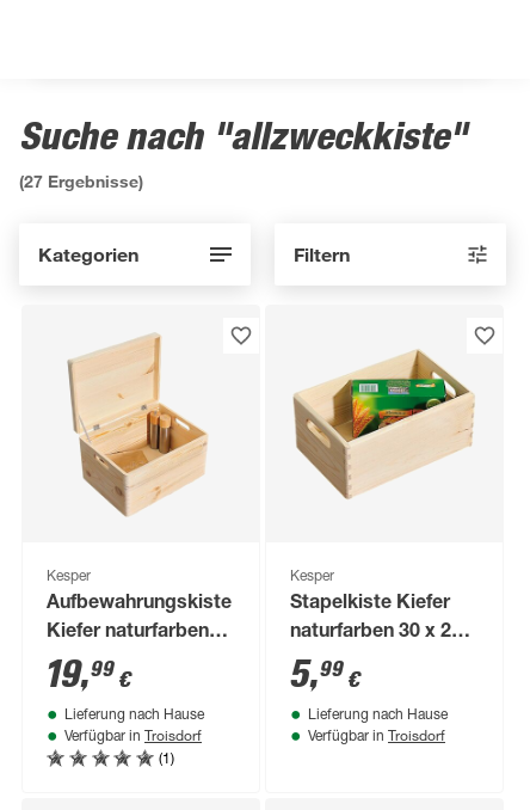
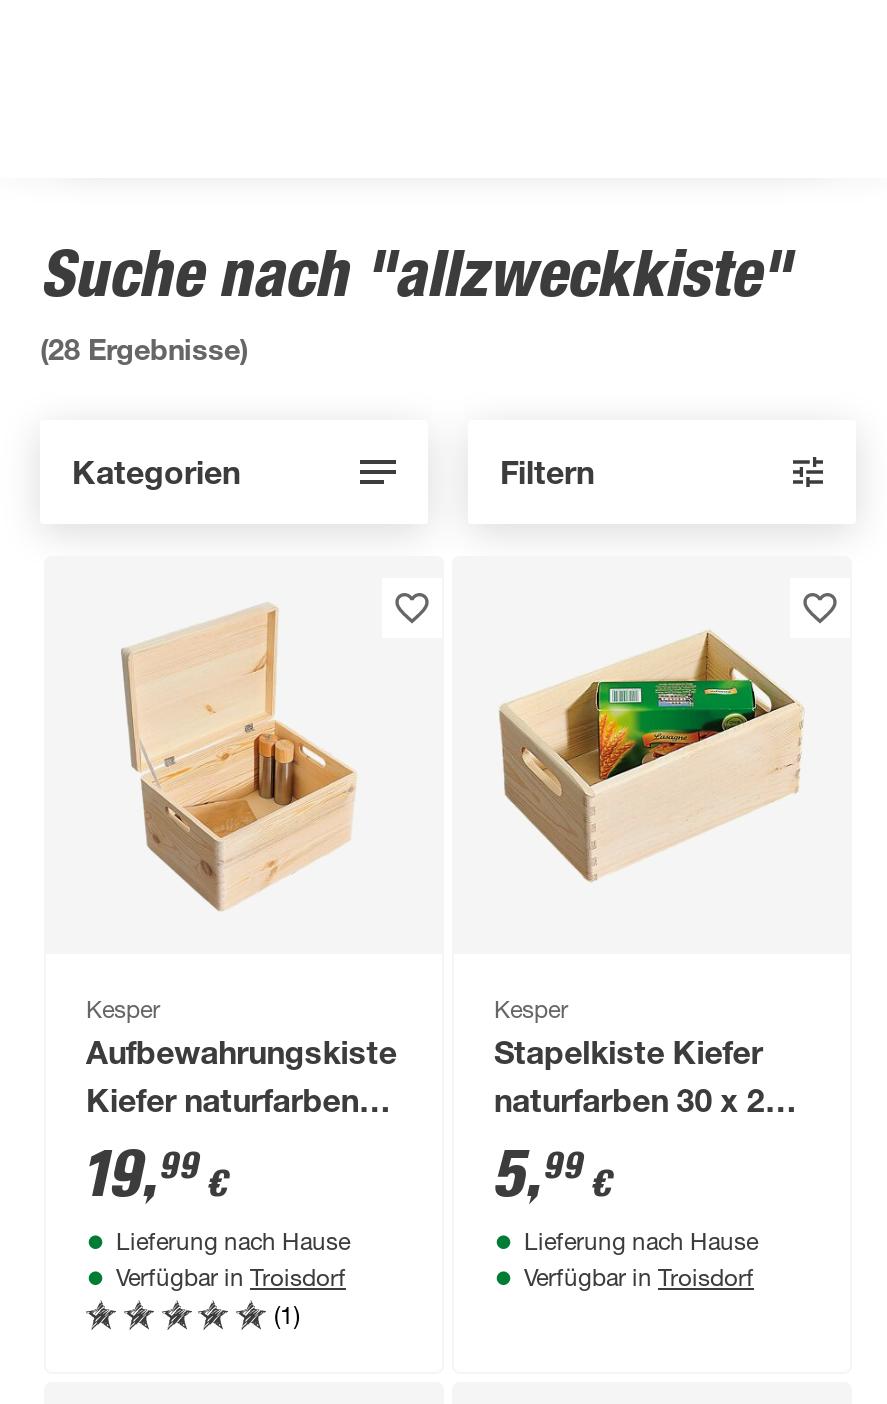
- (27 Ergebnisse)
+ (28 Ergebnisse)
